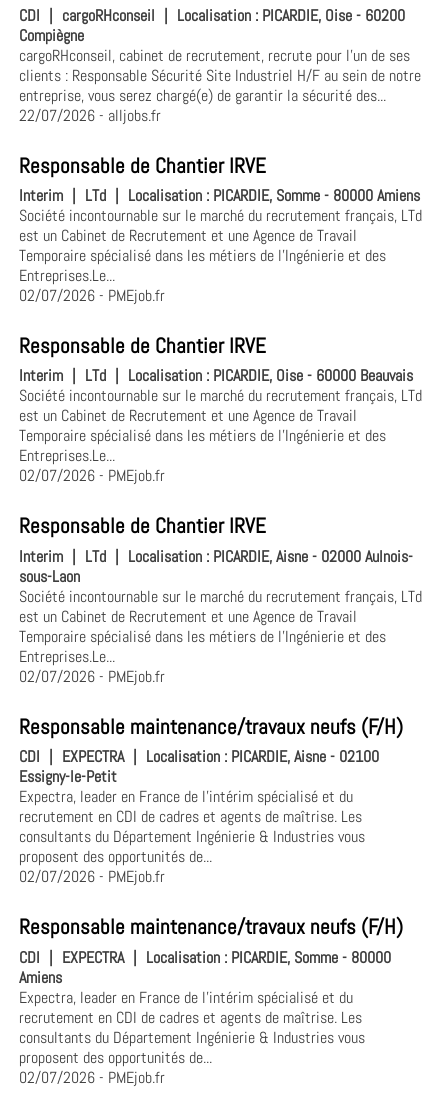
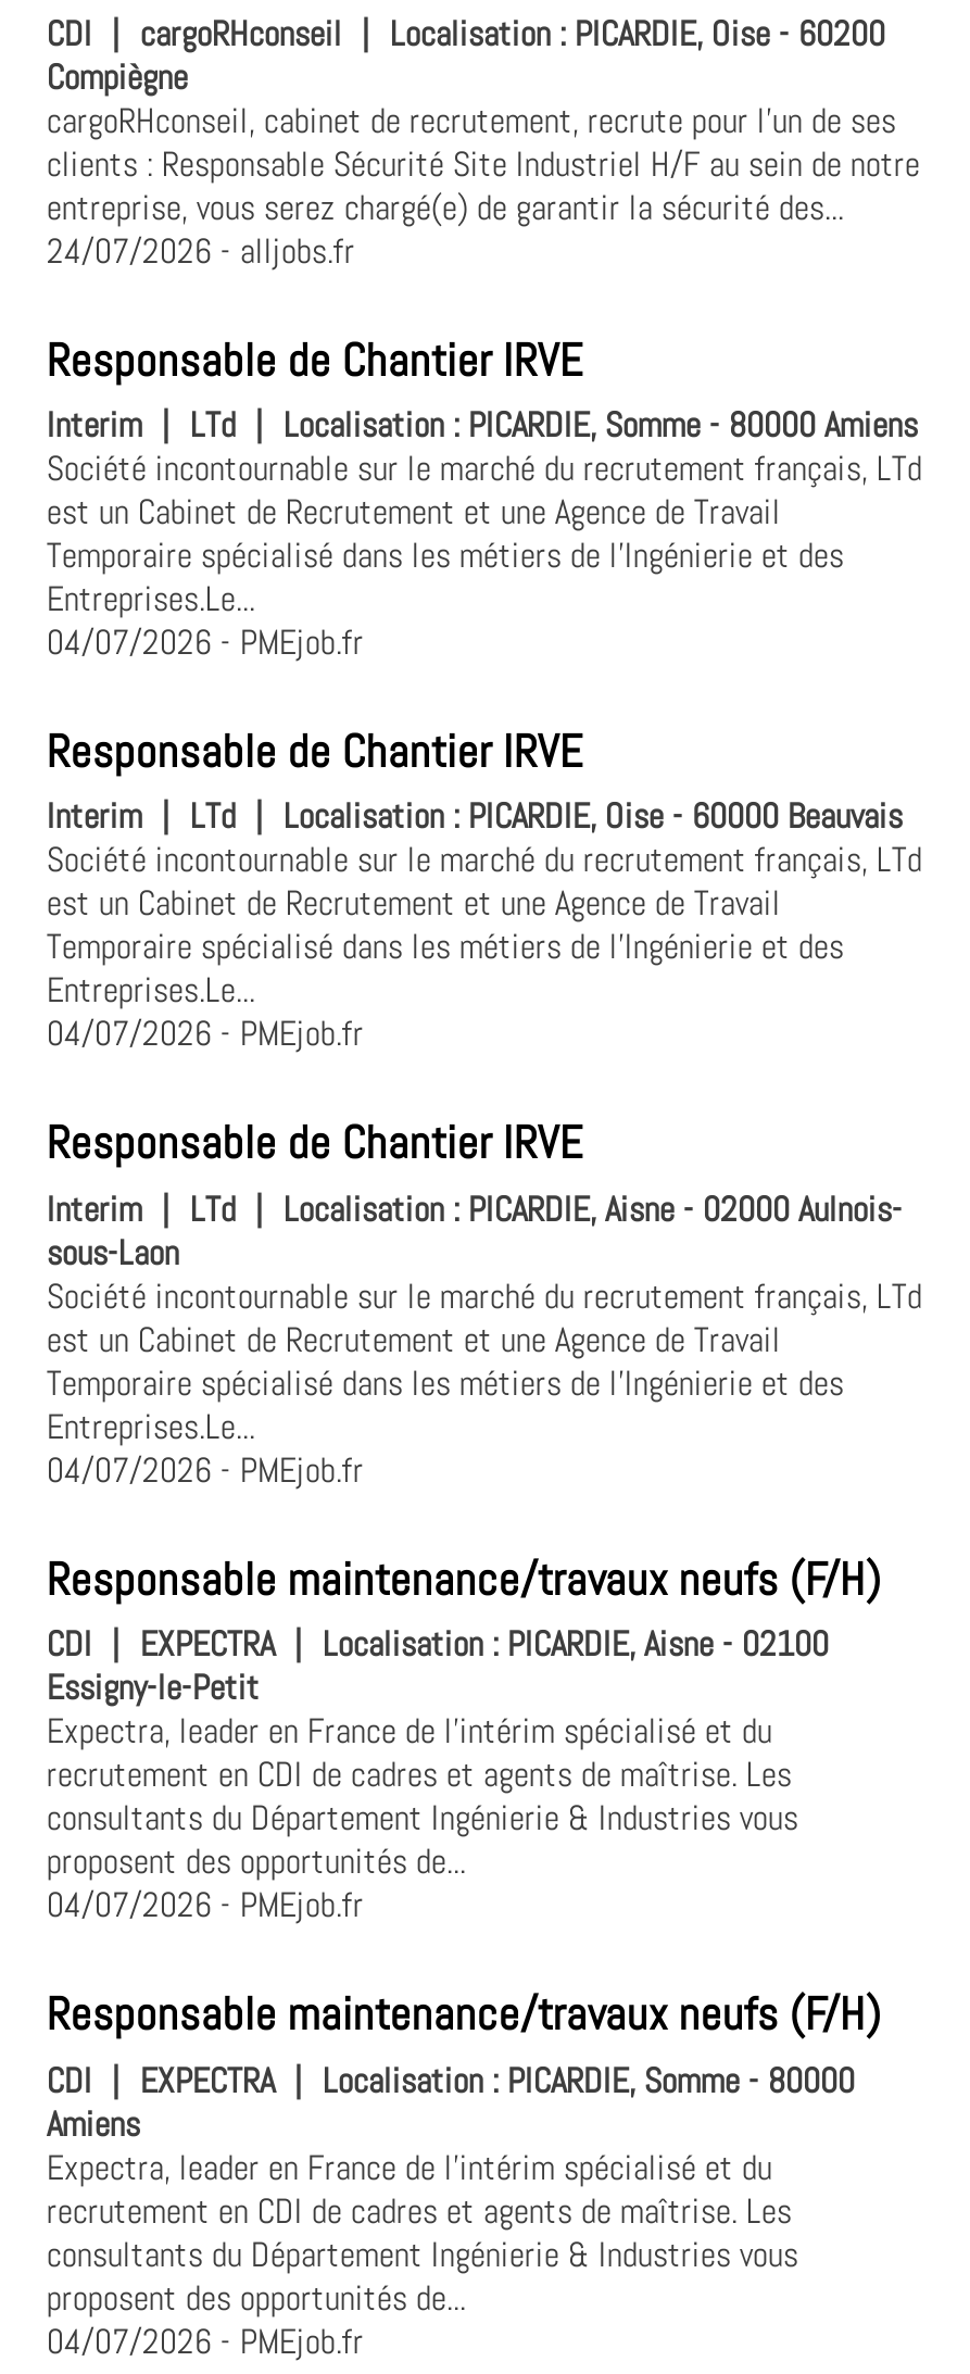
- 22/07/2026 - alljobs.fr
+ 24/07/2026 - alljobs.fr

- 02/07/2026 - PMEjob.fr
+ 04/07/2026 - PMEjob.fr

- 02/07/2026 - PMEjob.fr
+ 04/07/2026 - PMEjob.fr

- 02/07/2026 - PMEjob.fr
+ 04/07/2026 - PMEjob.fr

- 02/07/2026 - PMEjob.fr
+ 04/07/2026 - PMEjob.fr

- 02/07/2026 - PMEjob.fr
+ 04/07/2026 - PMEjob.fr
